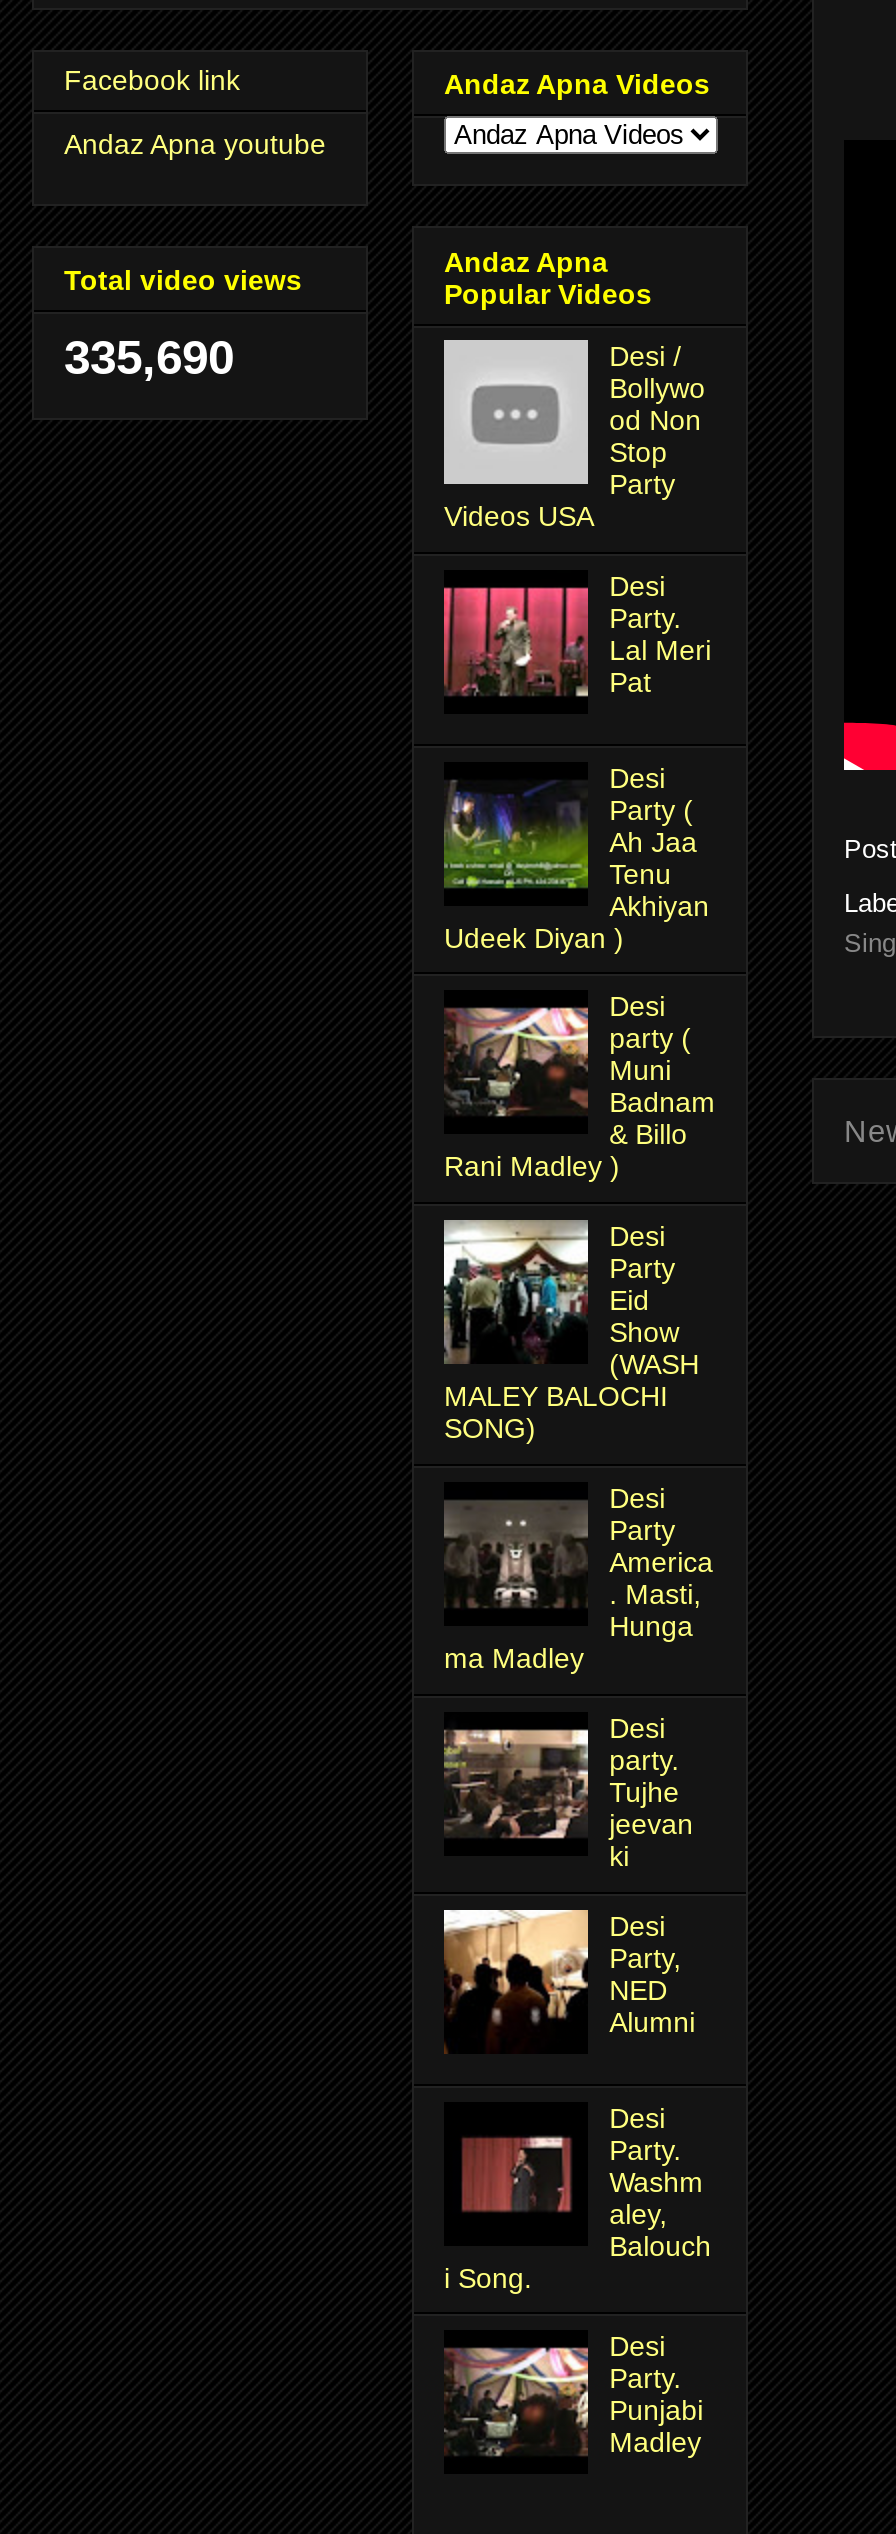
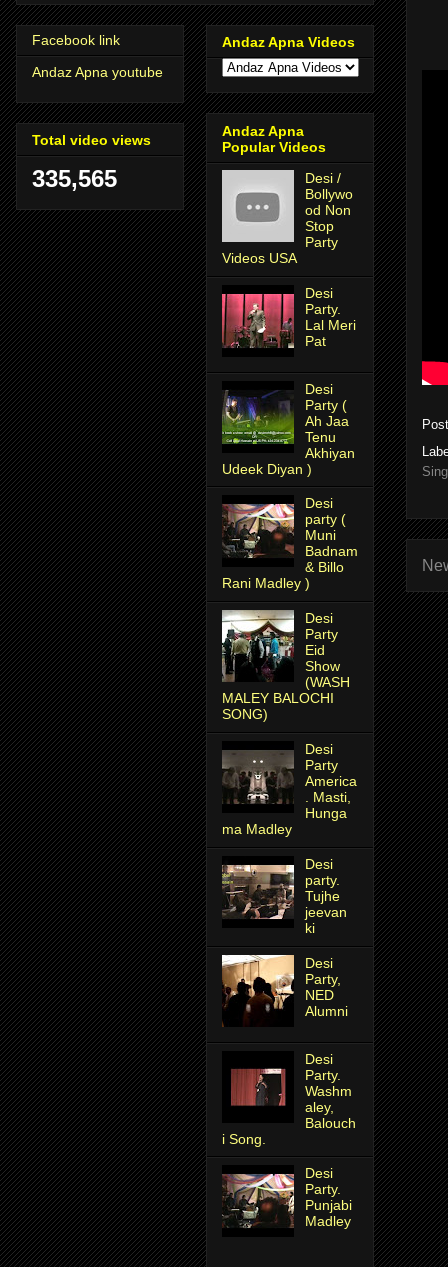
- 335,690
+ 335,565
